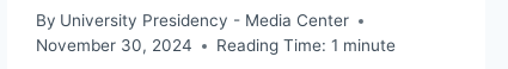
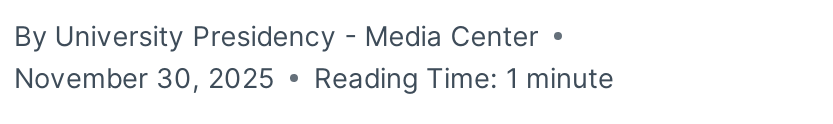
- November 30, 2024 Reading Time: 1 minute
+ November 30, 2025 Reading Time: 1 minute
